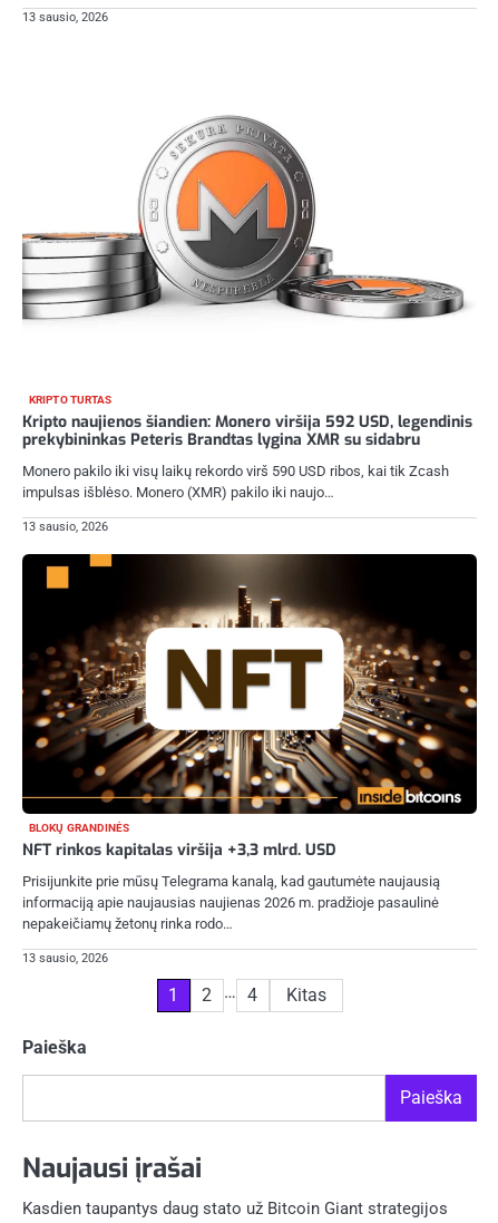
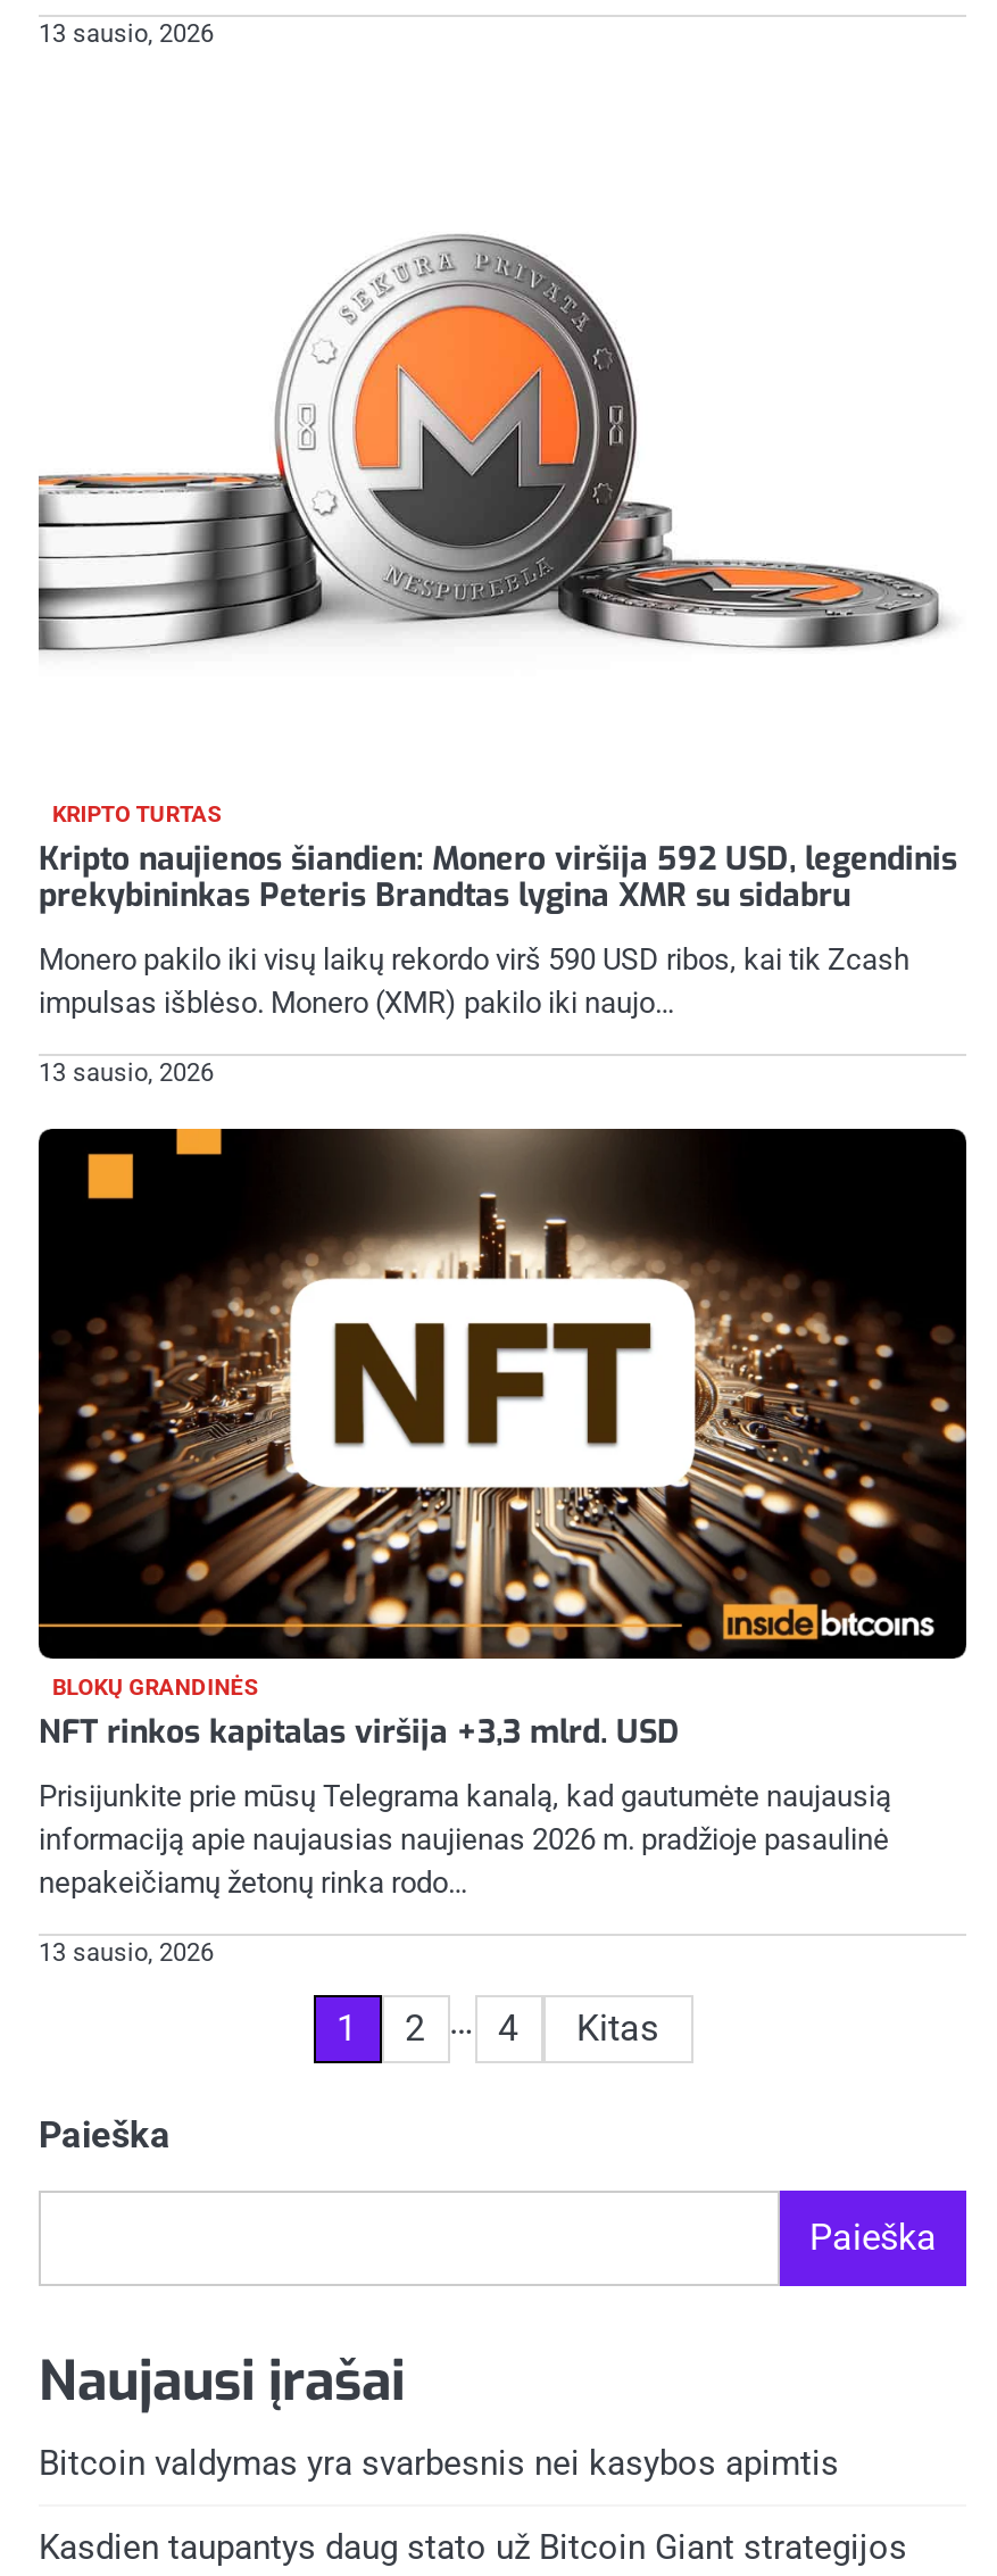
+ Bitcoin valdymas yra svarbesnis nei kasybos apimtis
